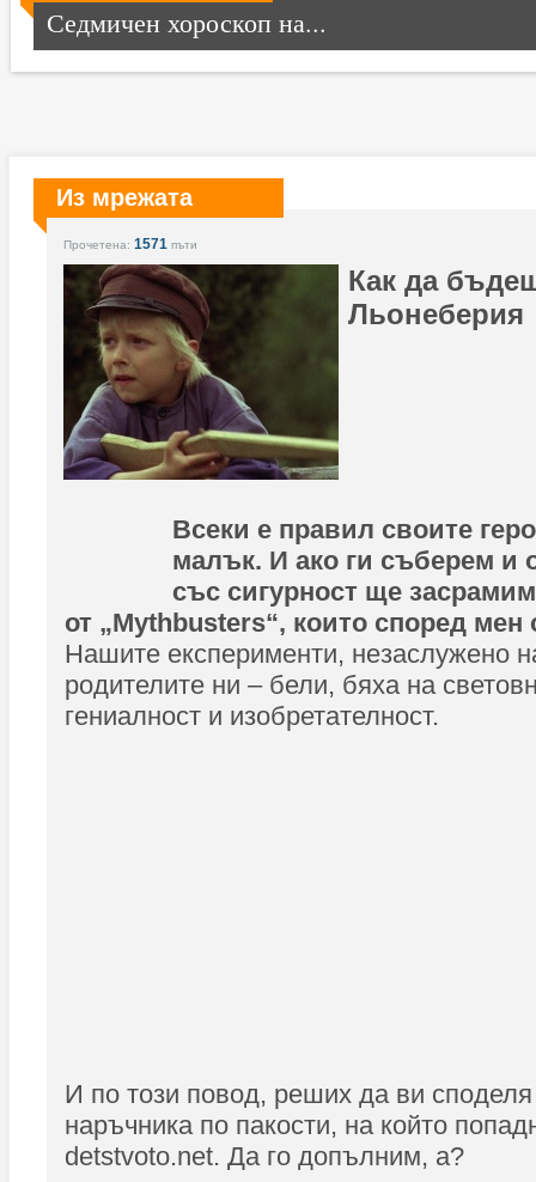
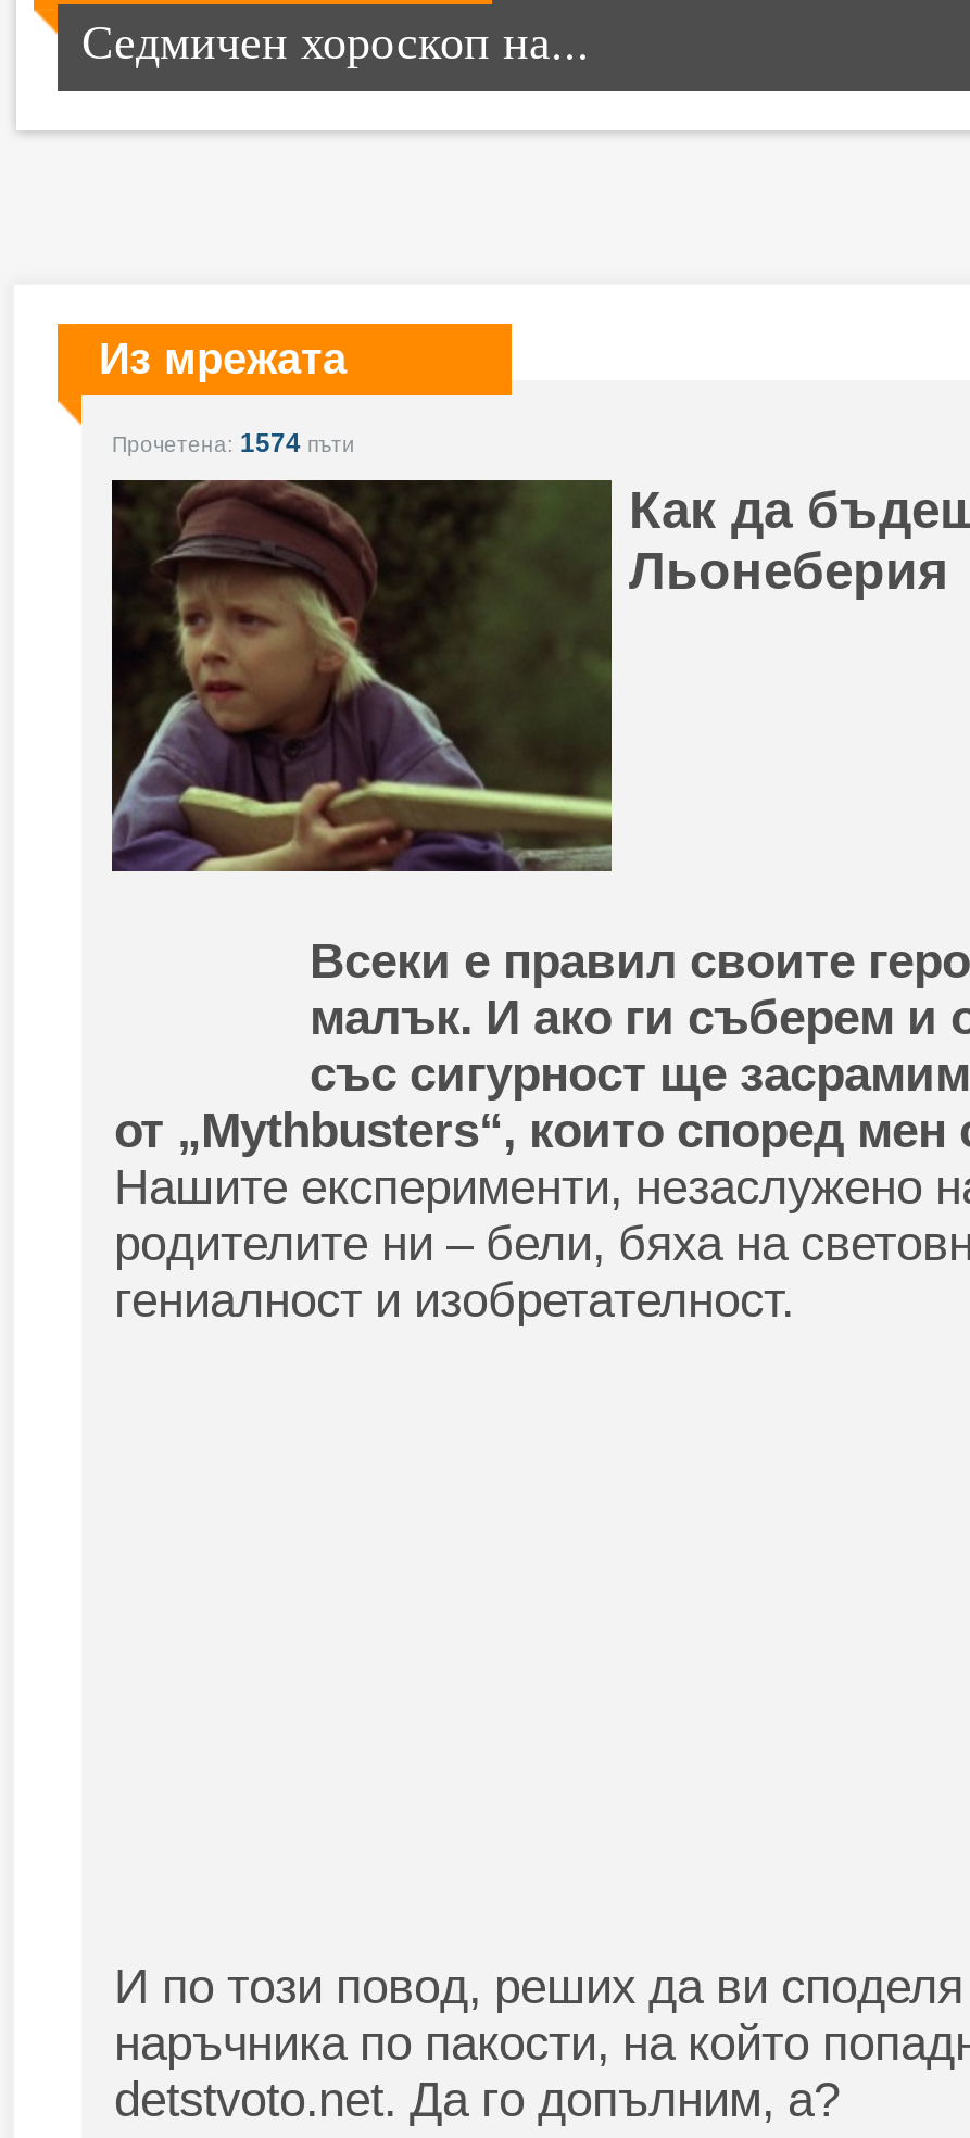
- Прочетена: 1571 пъти
+ Прочетена: 1574 пъти
